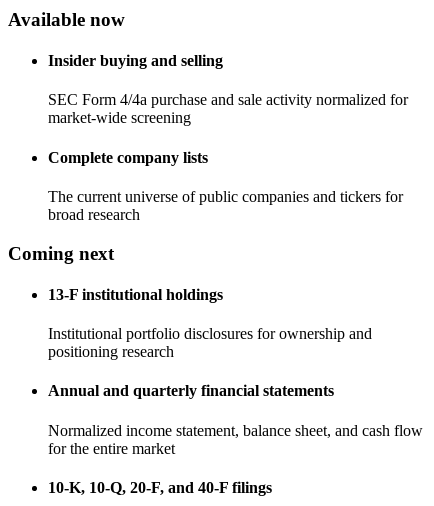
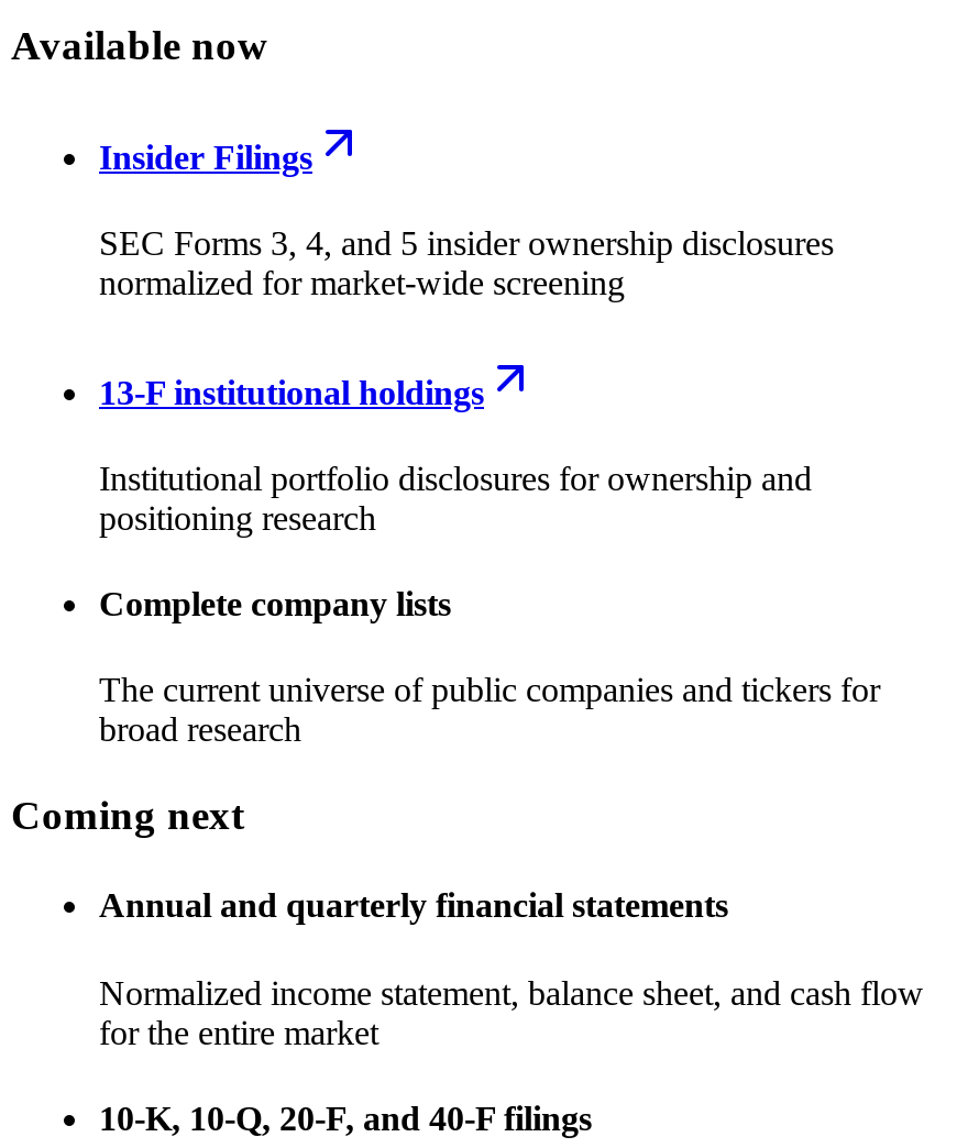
- Insider buying and selling
- SEC Form 4/4a purchase and sale activity normalized for
- market-wide screening
+ Insider Filings
+ SEC Forms 3, 4, and 5 insider ownership disclosures
+ normalized for market-wide screening

moved down: Complete company lists | The current universe of public companies and tickers for | broad research | Coming next

moved up: 13-F institutional holdings | Institutional portfolio disclosures for ownership and | positioning research
